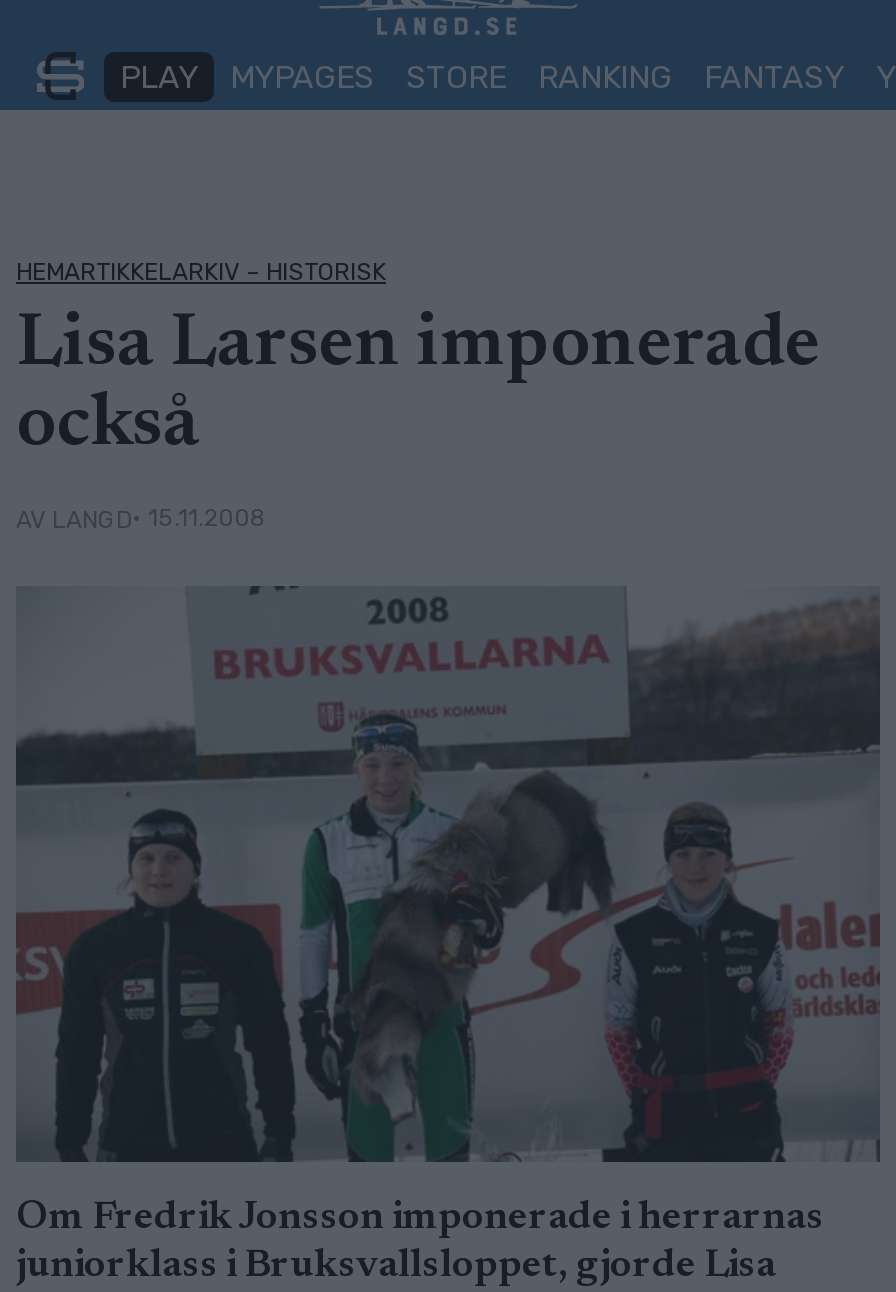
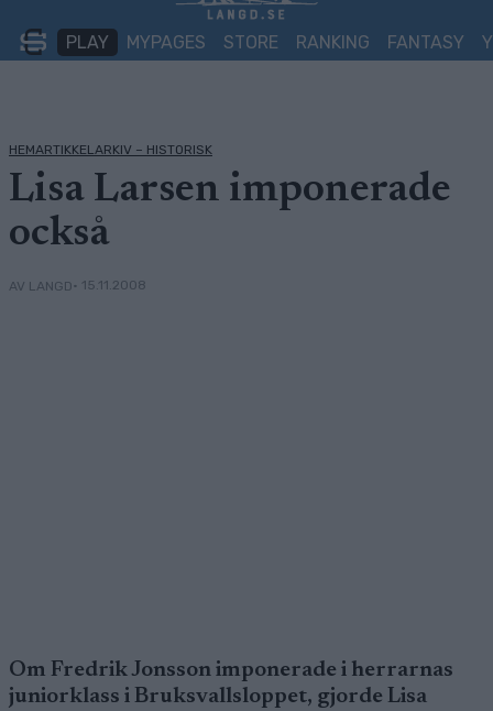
- [image]
